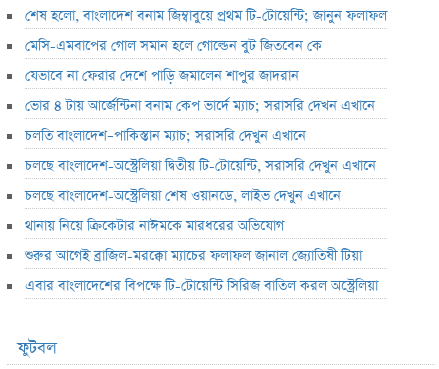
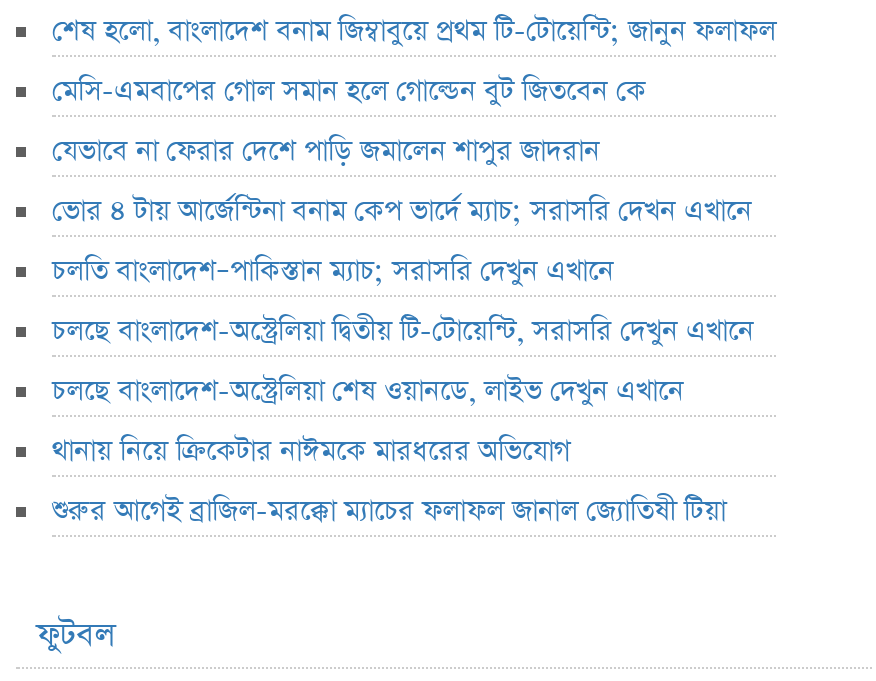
- এবার বাংলাদেশের বিপক্ষে টি-টোয়েন্টি সিরিজ বাতিল করল অস্ট্রেলিয়া
